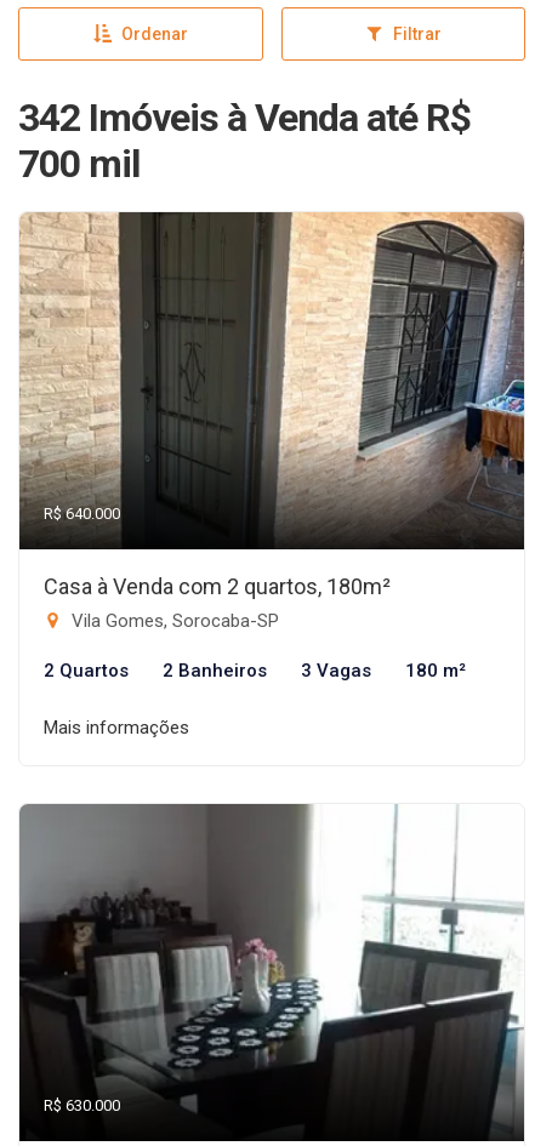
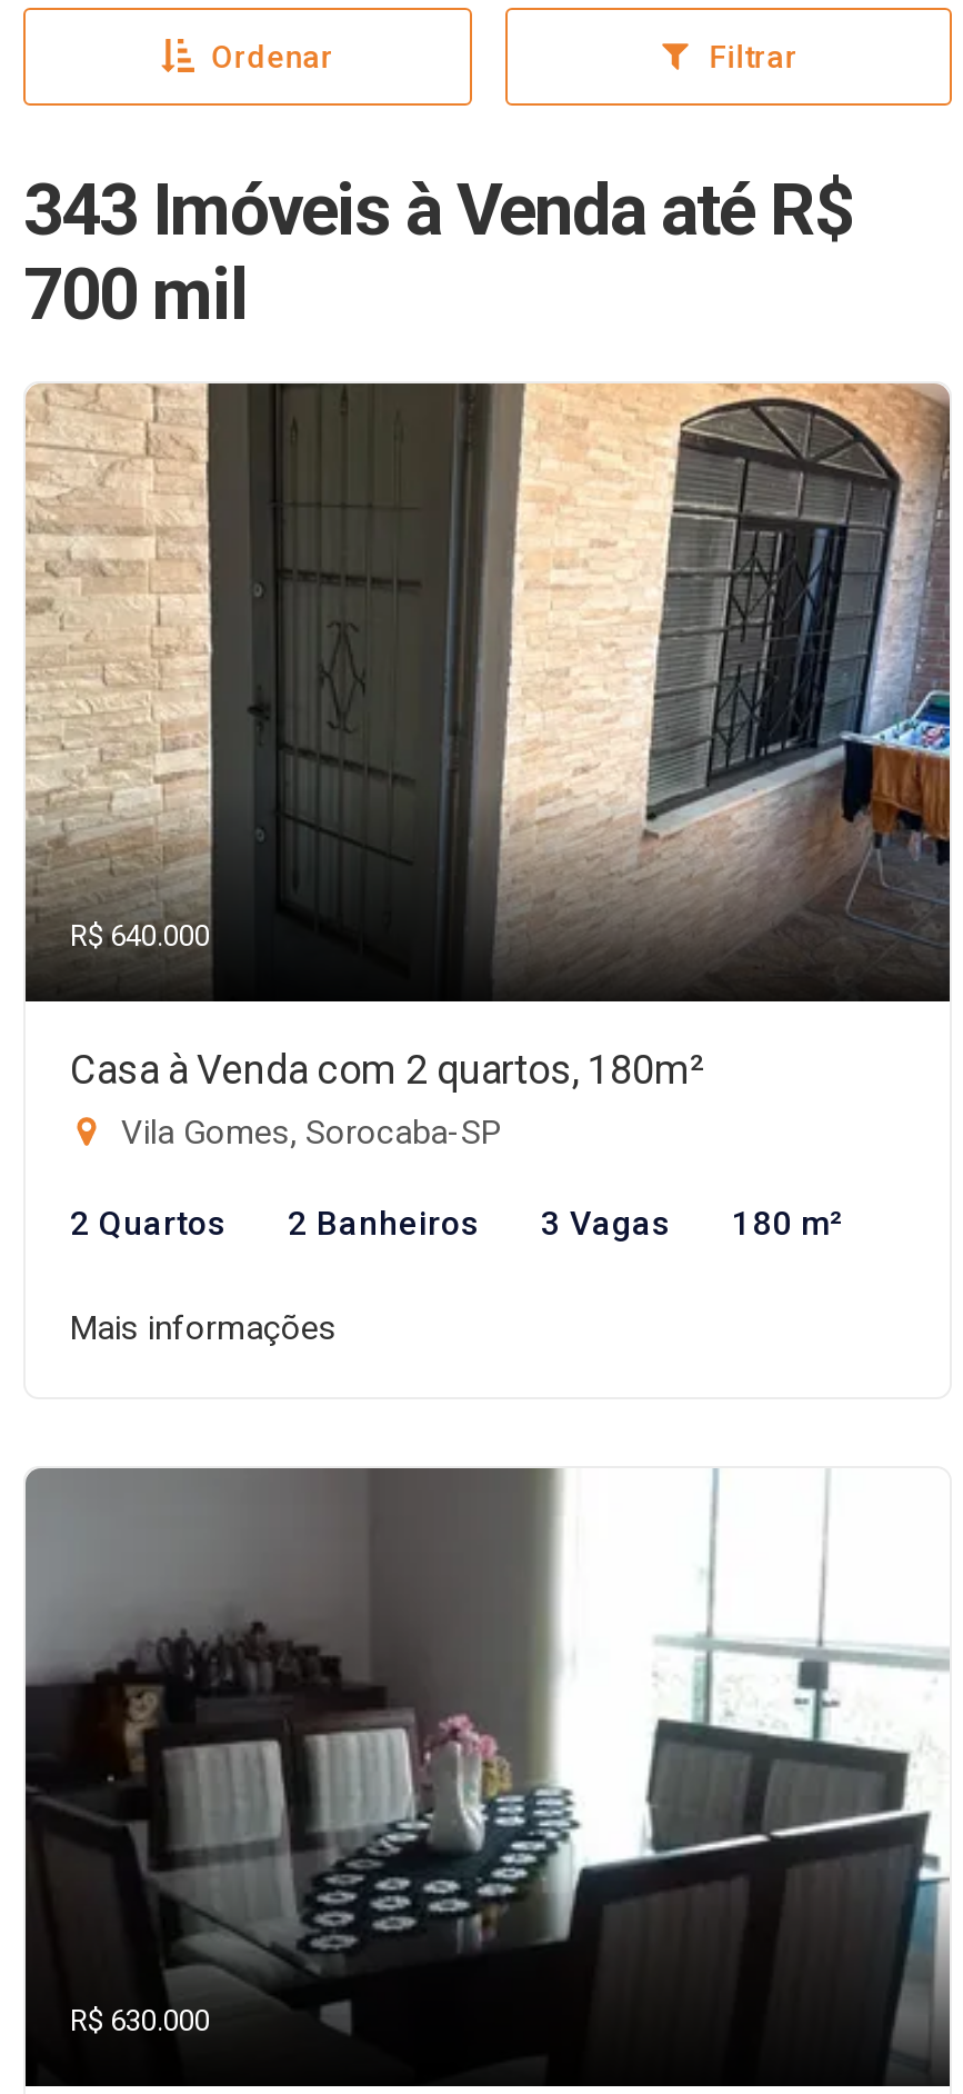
- 342 Imóveis à Venda até R$
+ 343 Imóveis à Venda até R$
